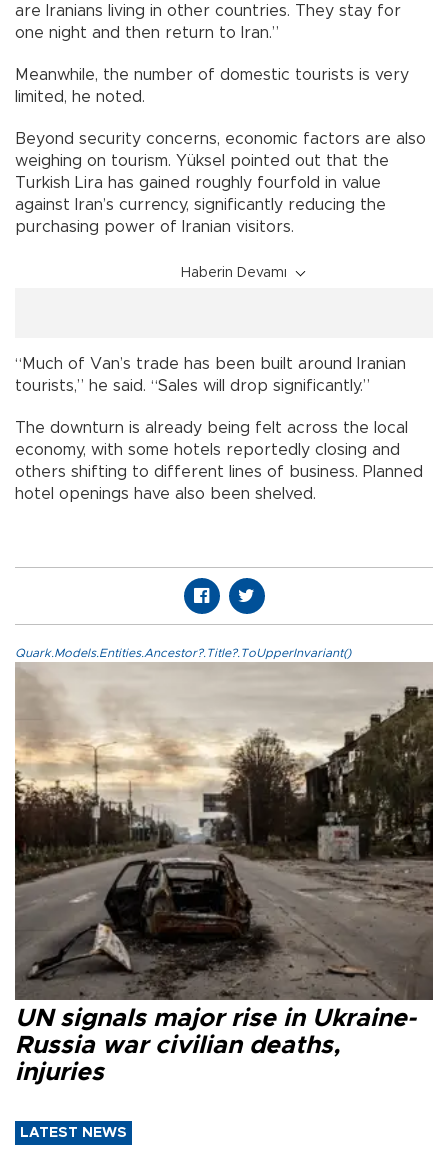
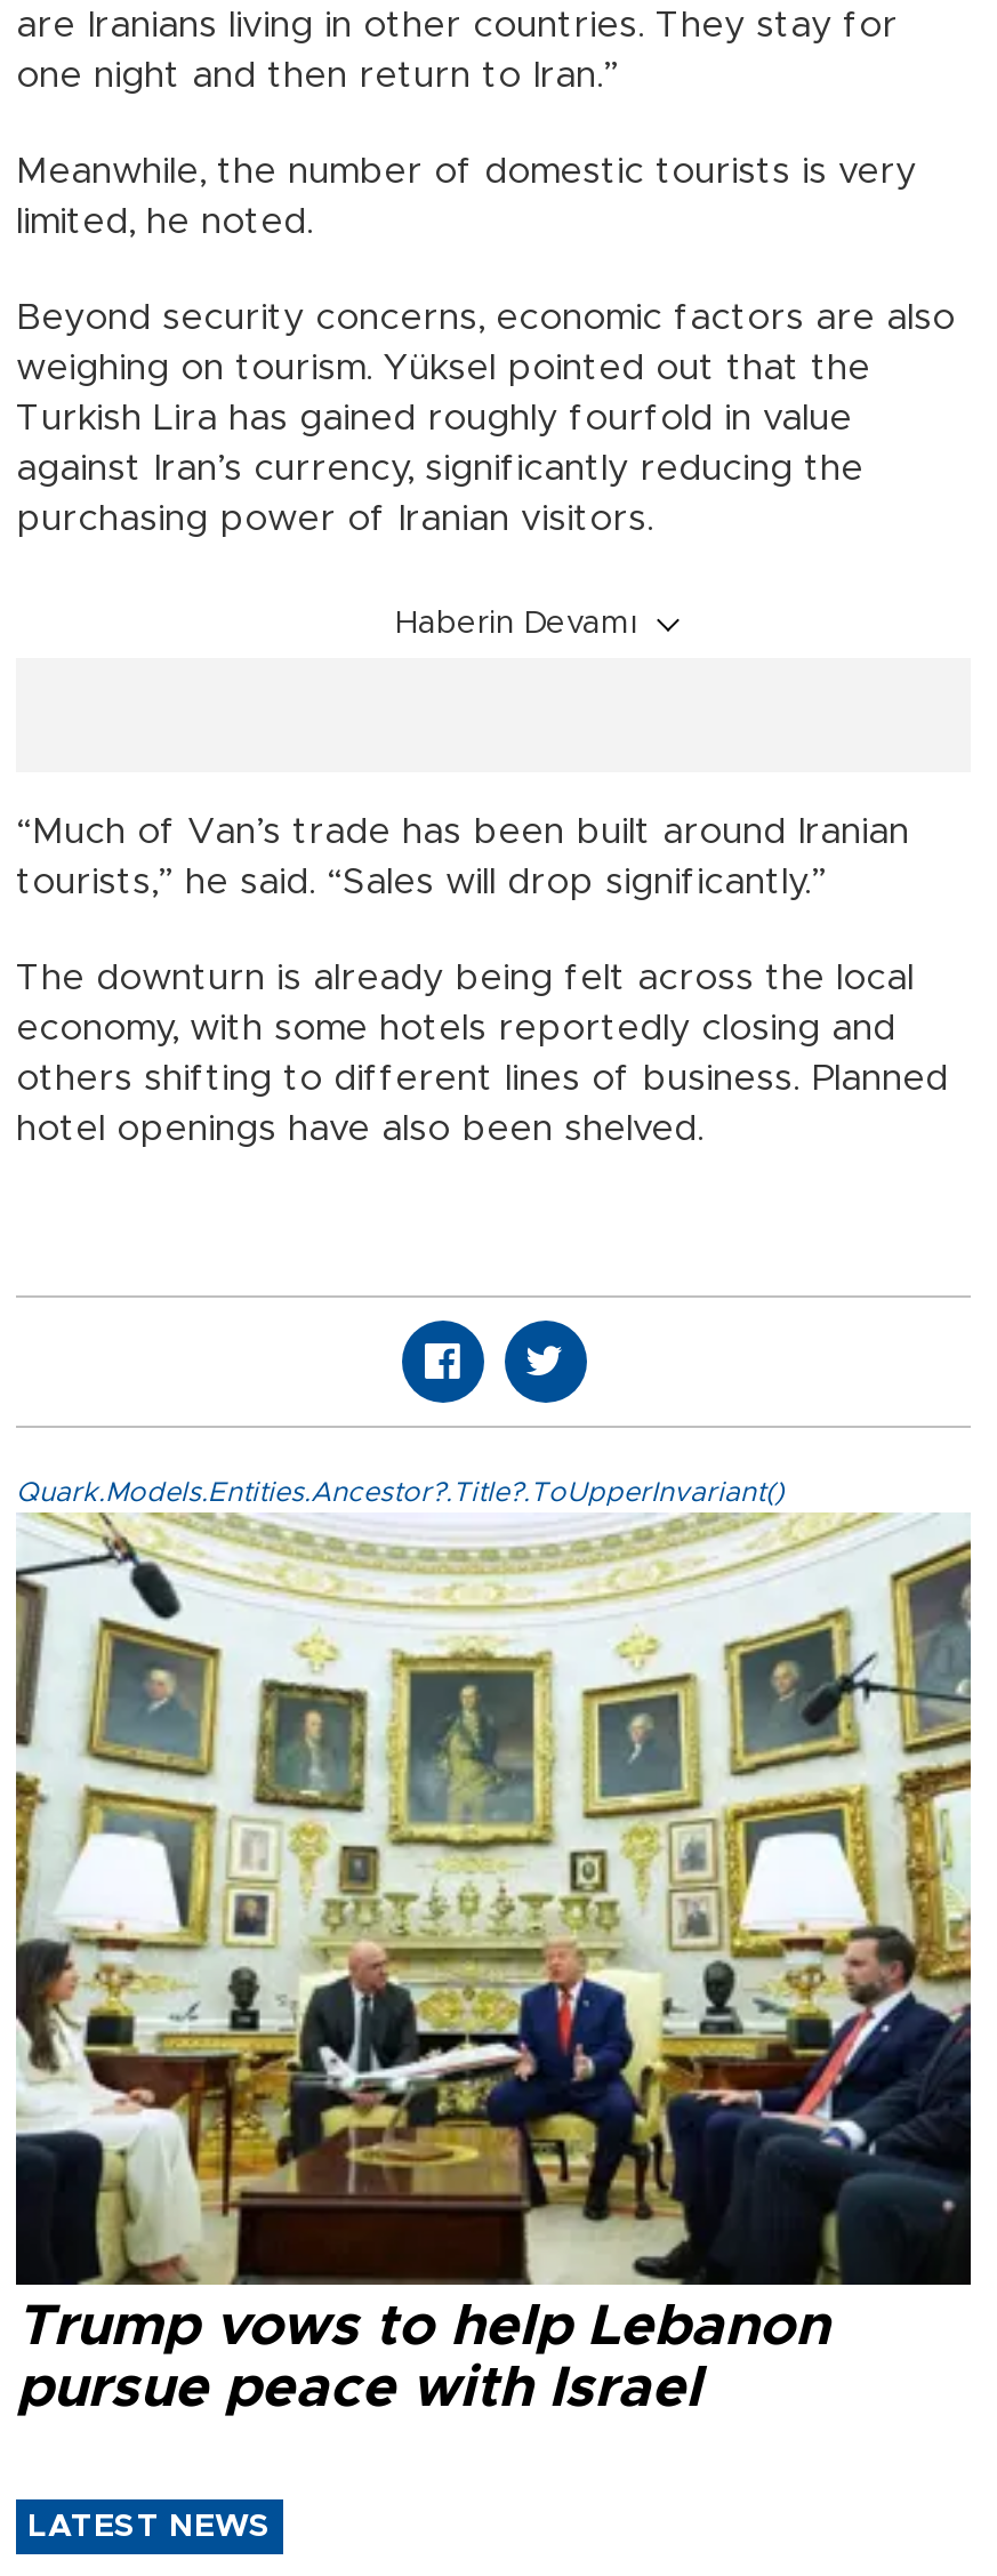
- [image]
- UN signals major rise in Ukraine-
- Russia war civilian deaths,
- injuries
+ [image]
+ Trump vows to help Lebanon
+ pursue peace with Israel
